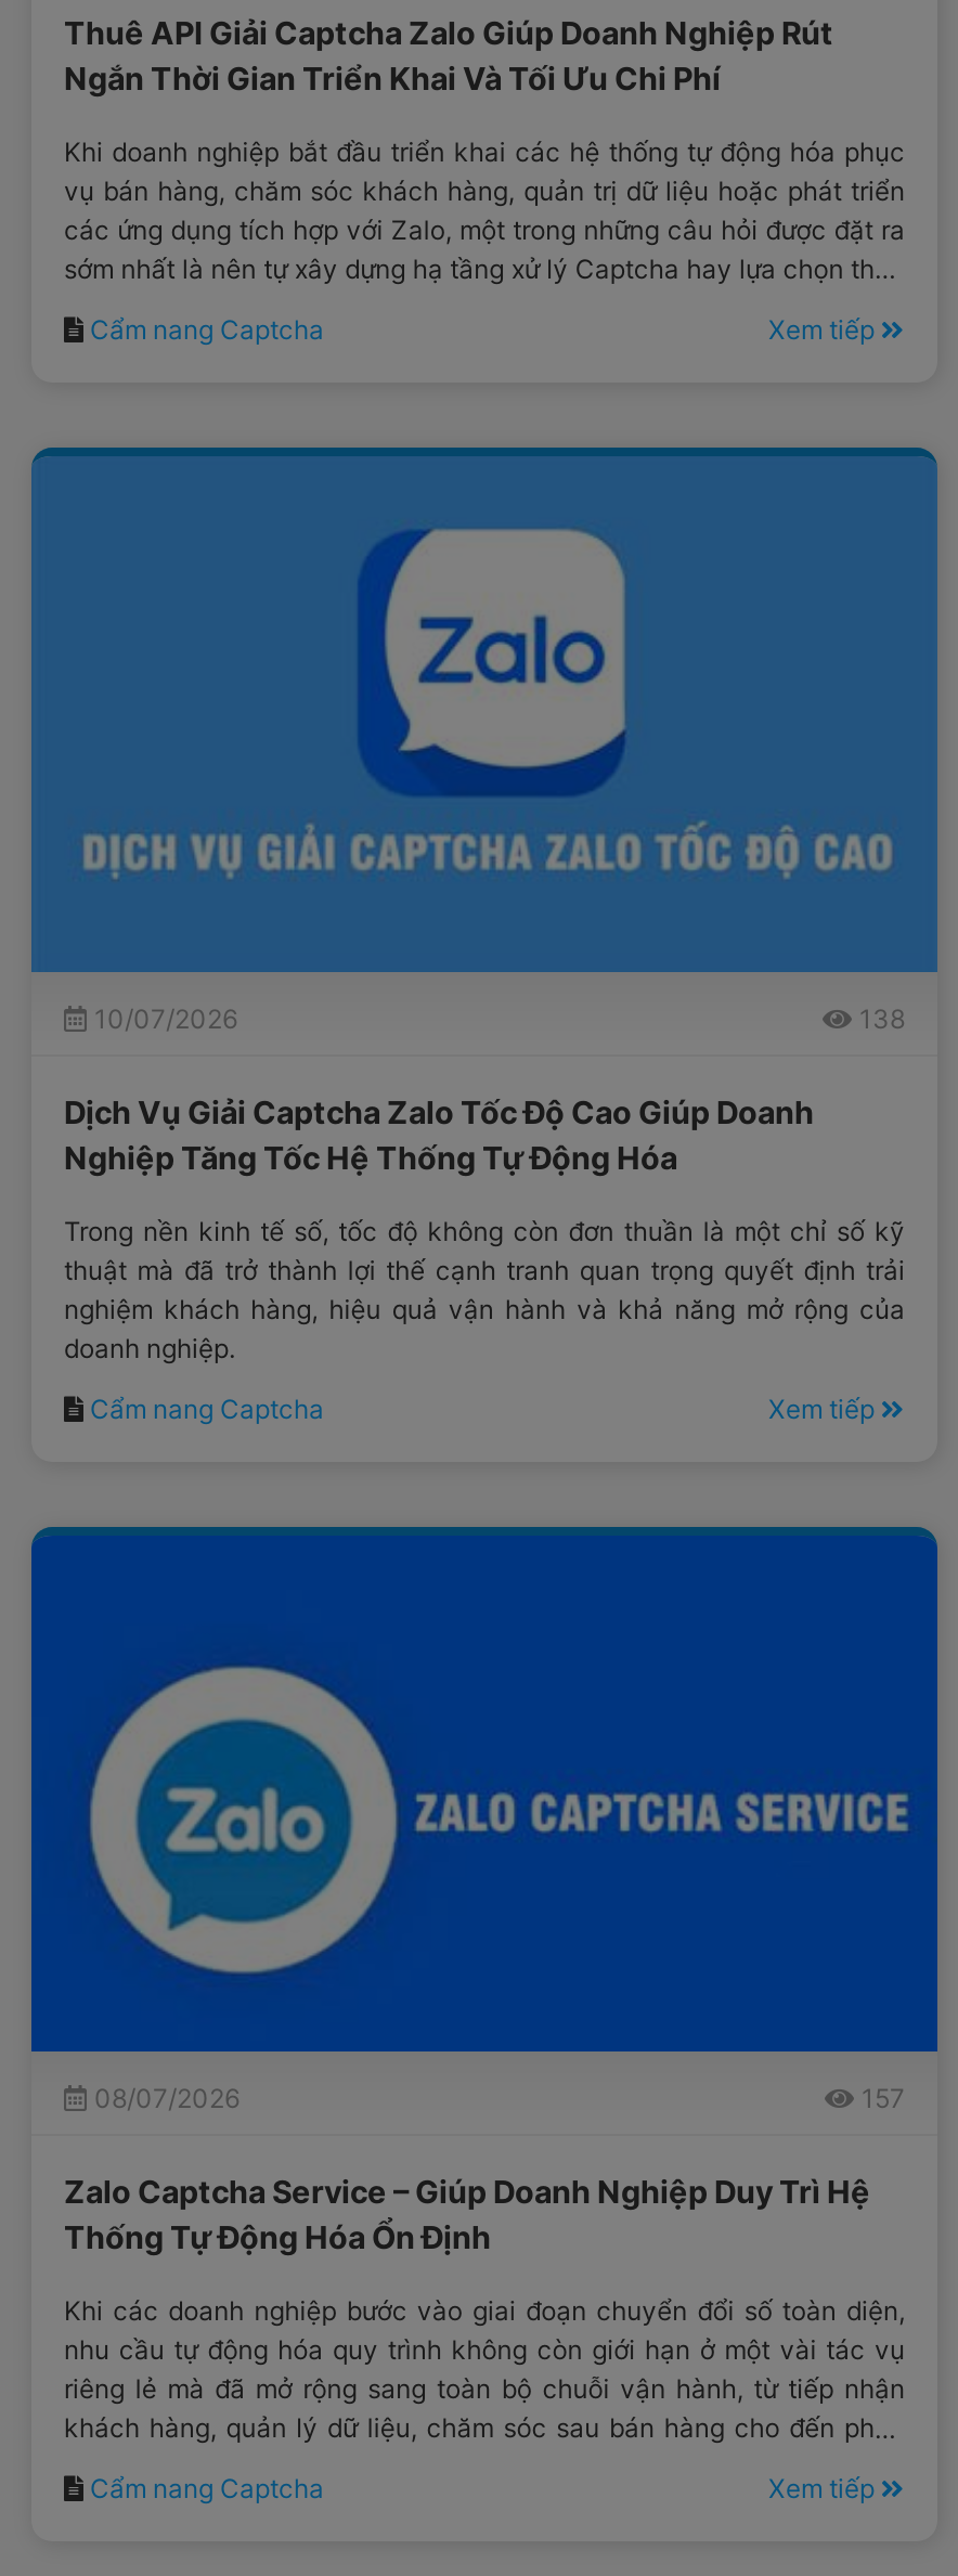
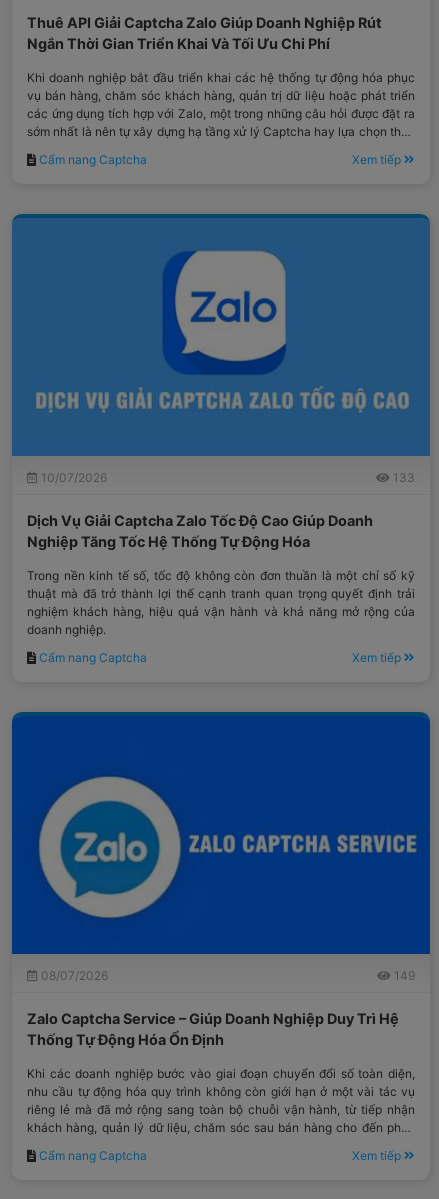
- 138
+ 133

- 157
+ 149
